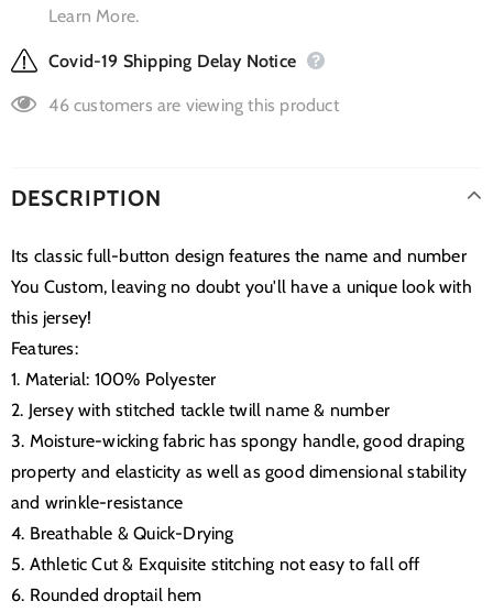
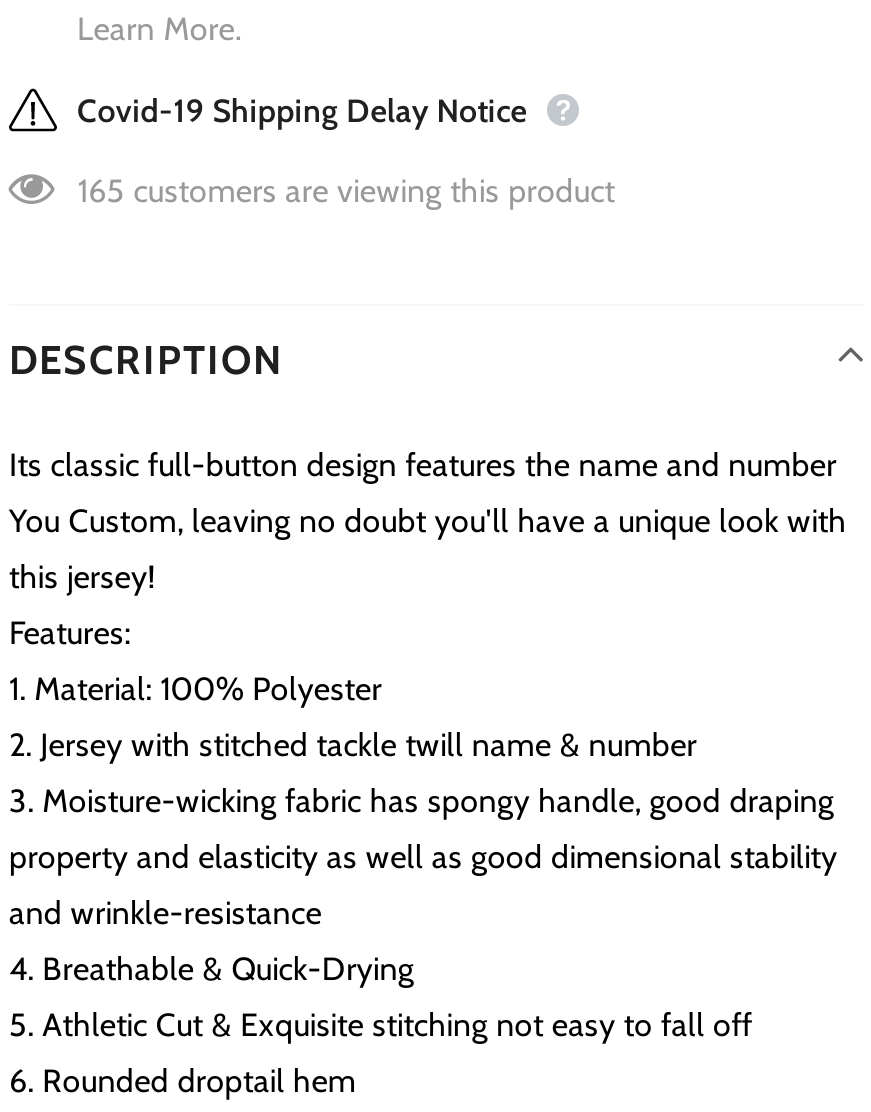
- 46 customers are viewing this product
+ 165 customers are viewing this product
